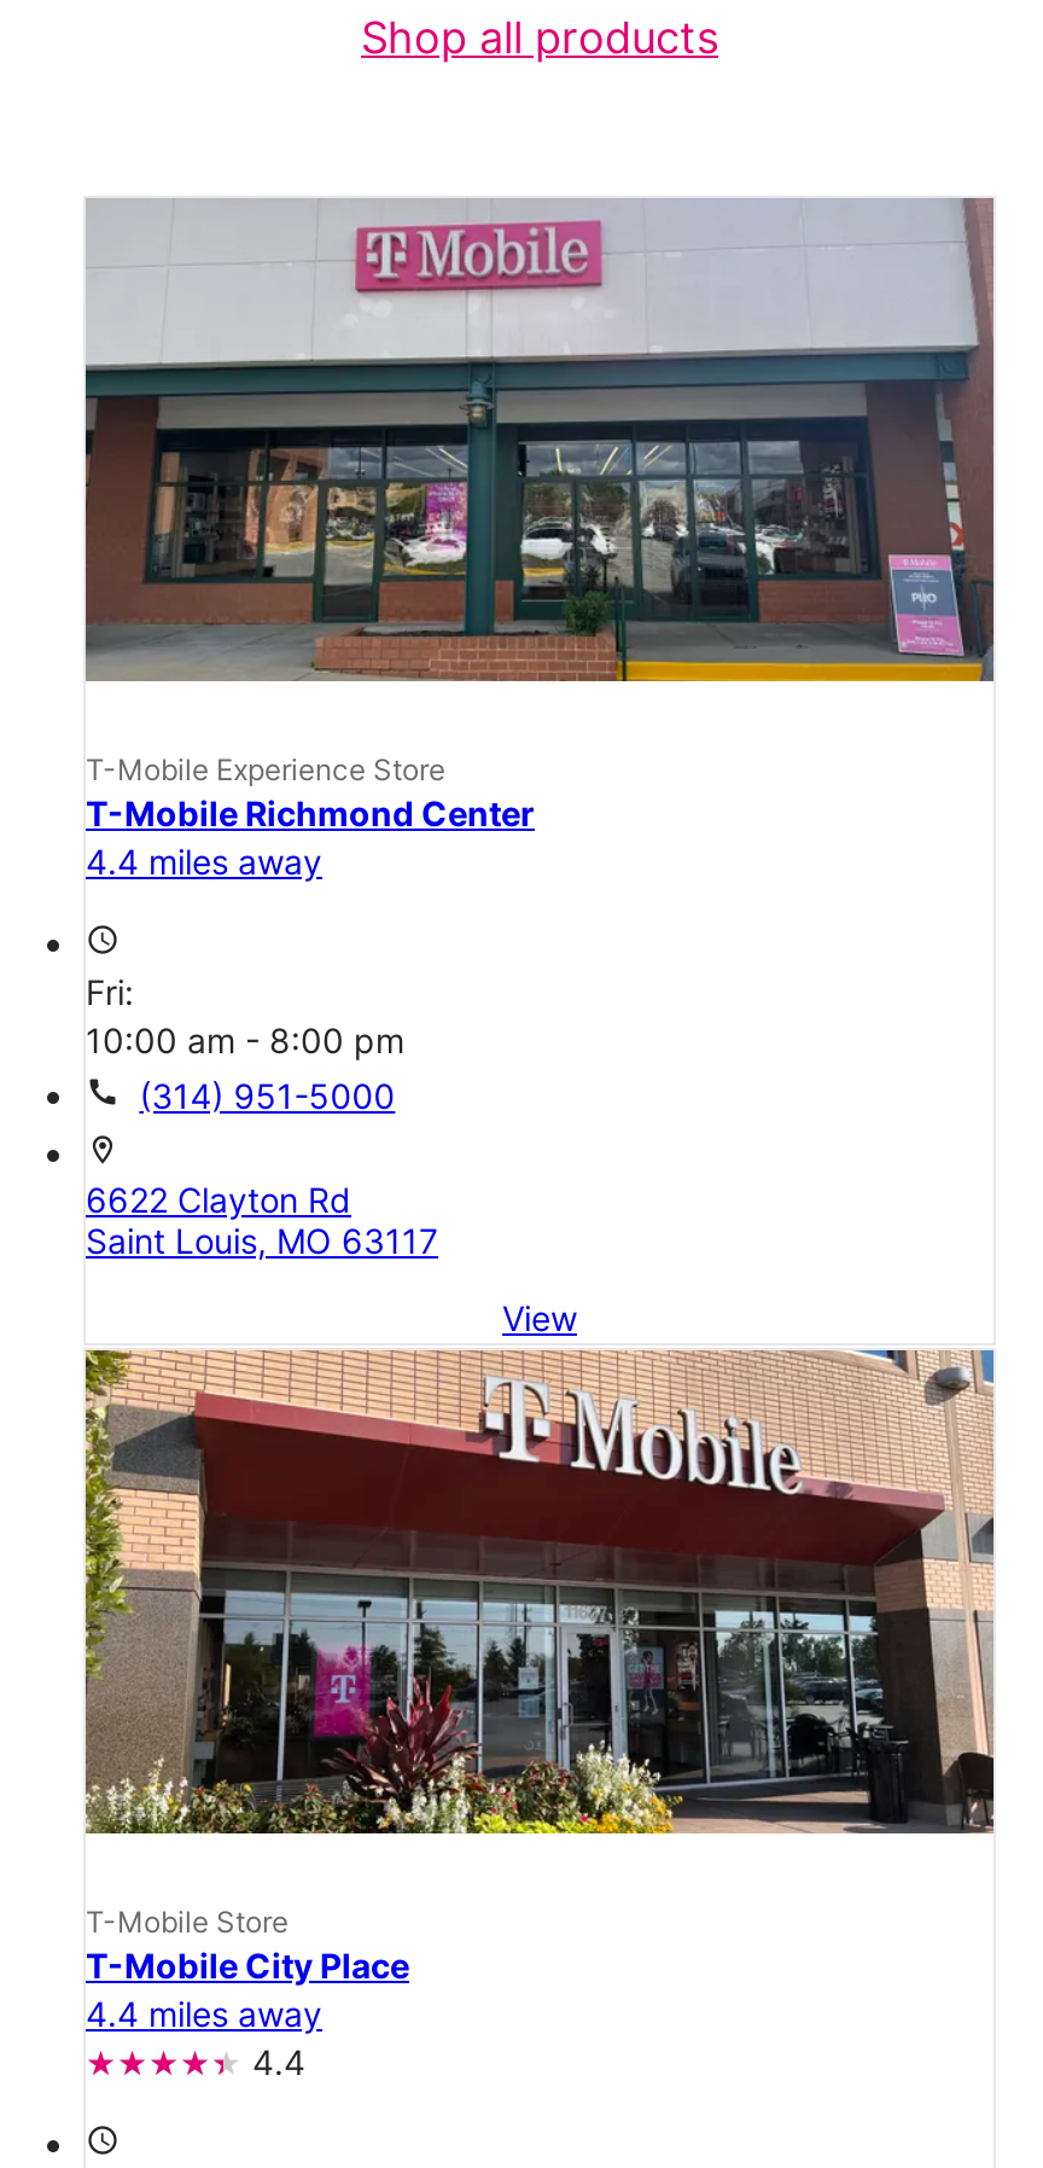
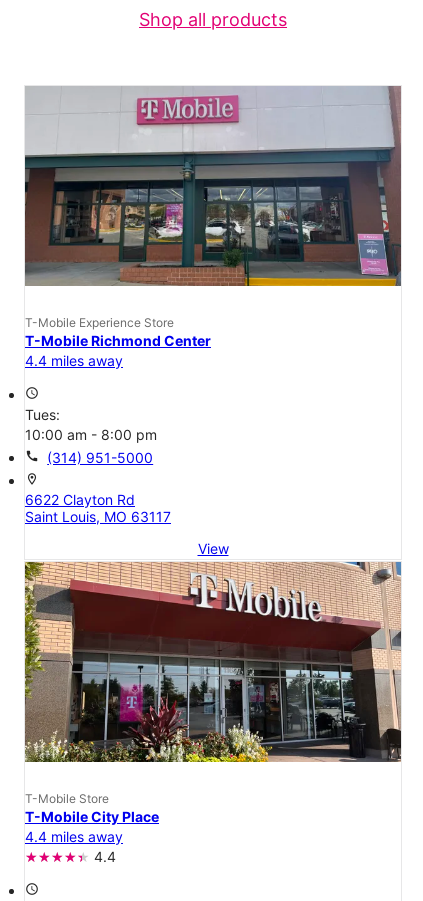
- Fri:
+ Tues:
